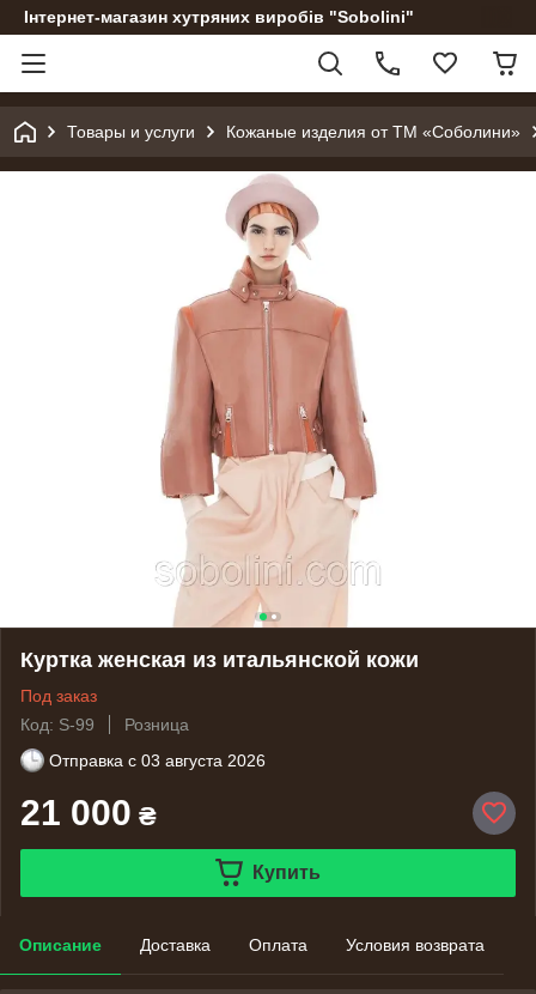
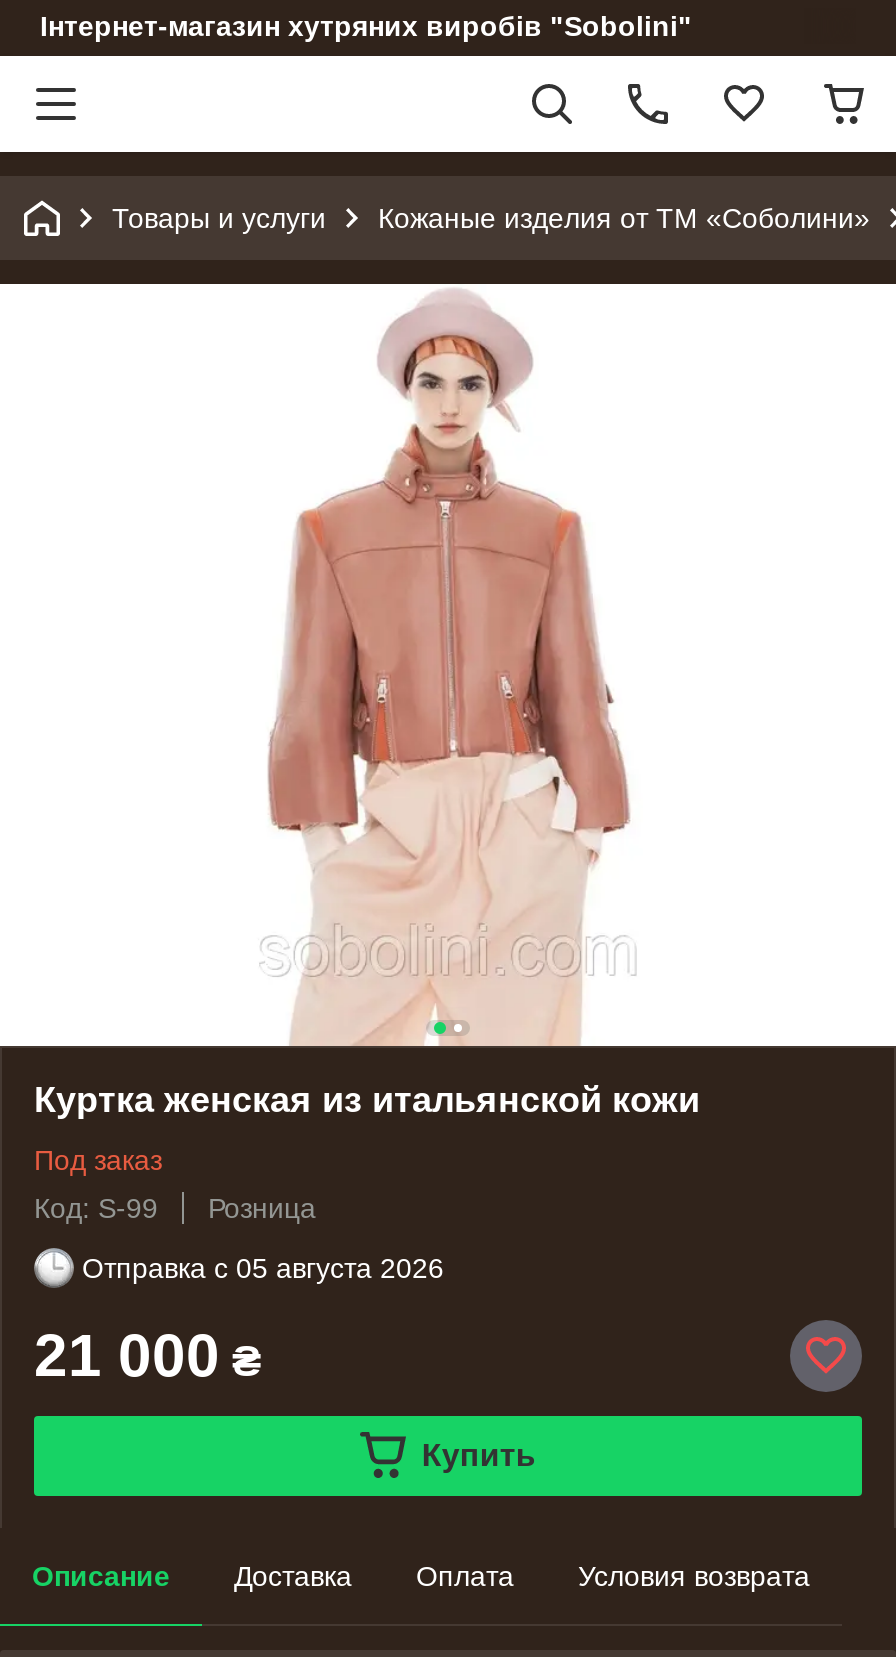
- Отправка с 03 августа 2026
+ Отправка с 05 августа 2026
